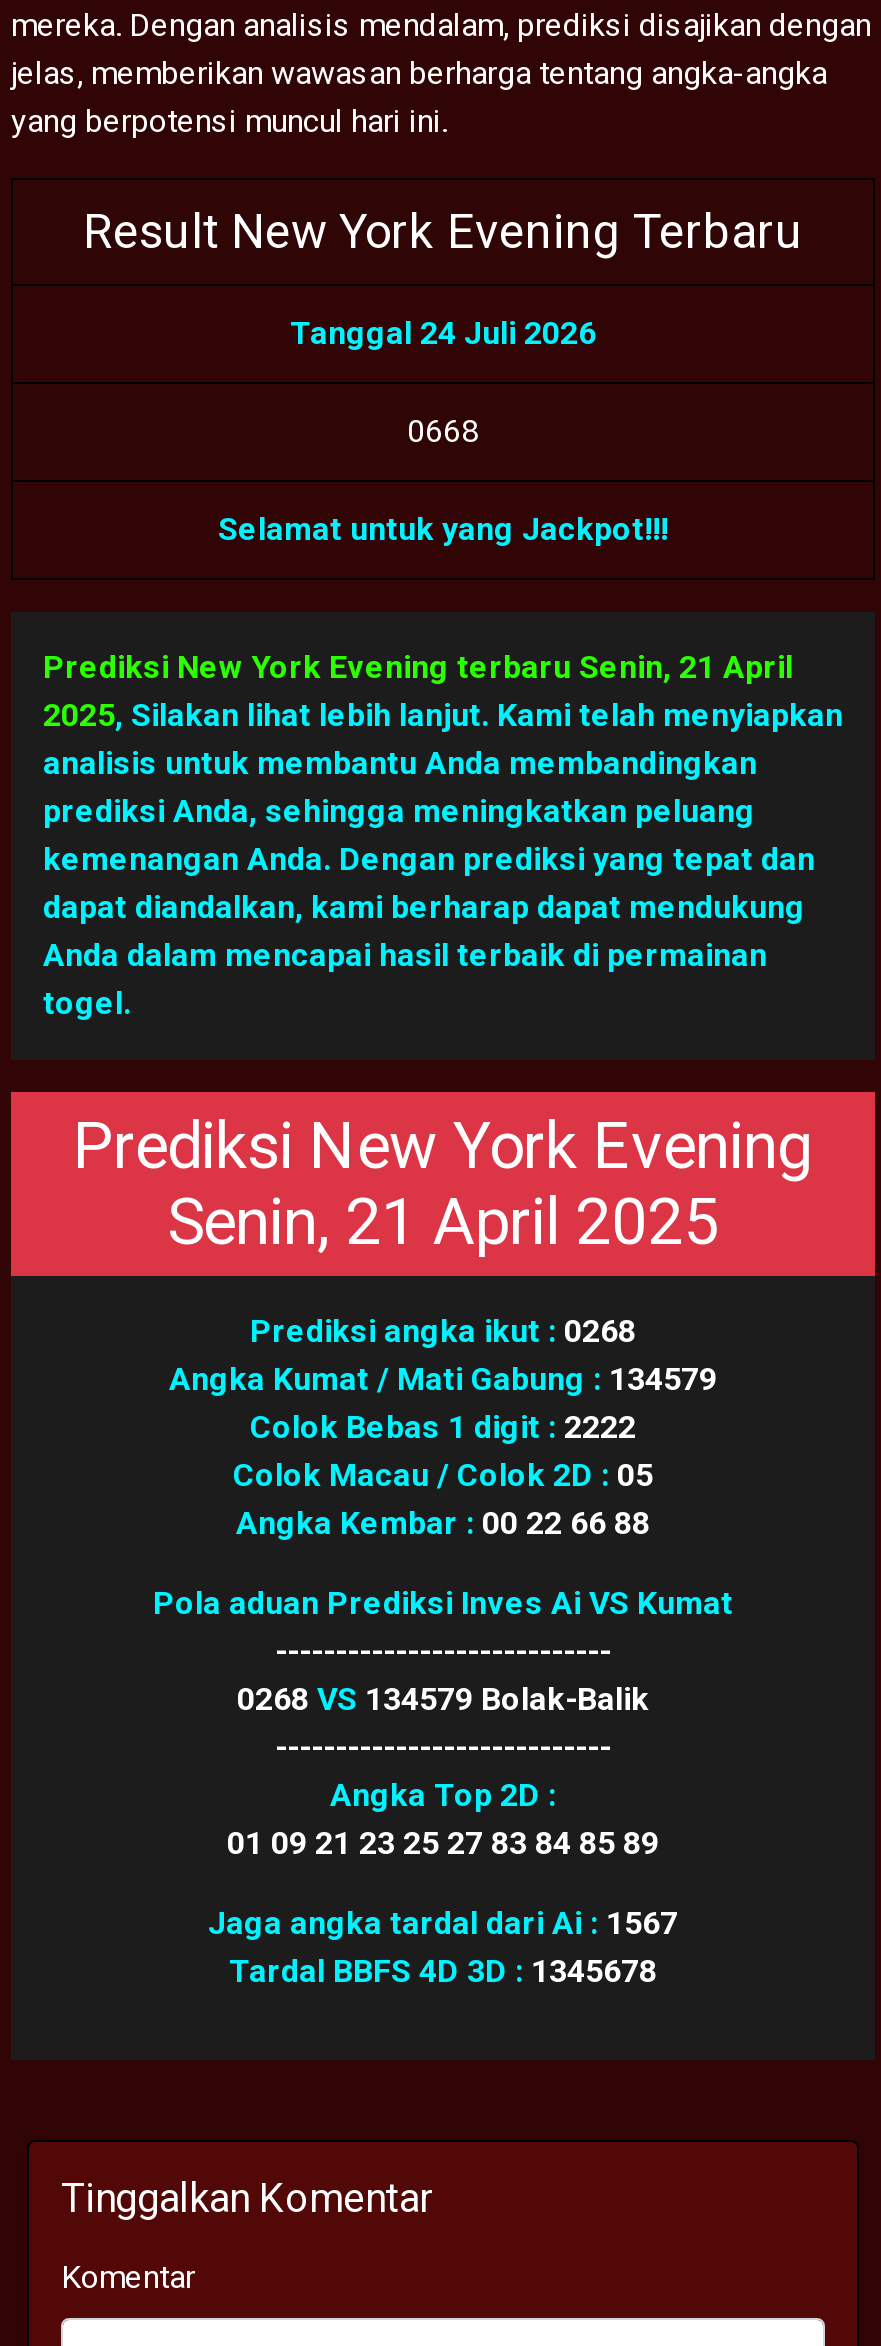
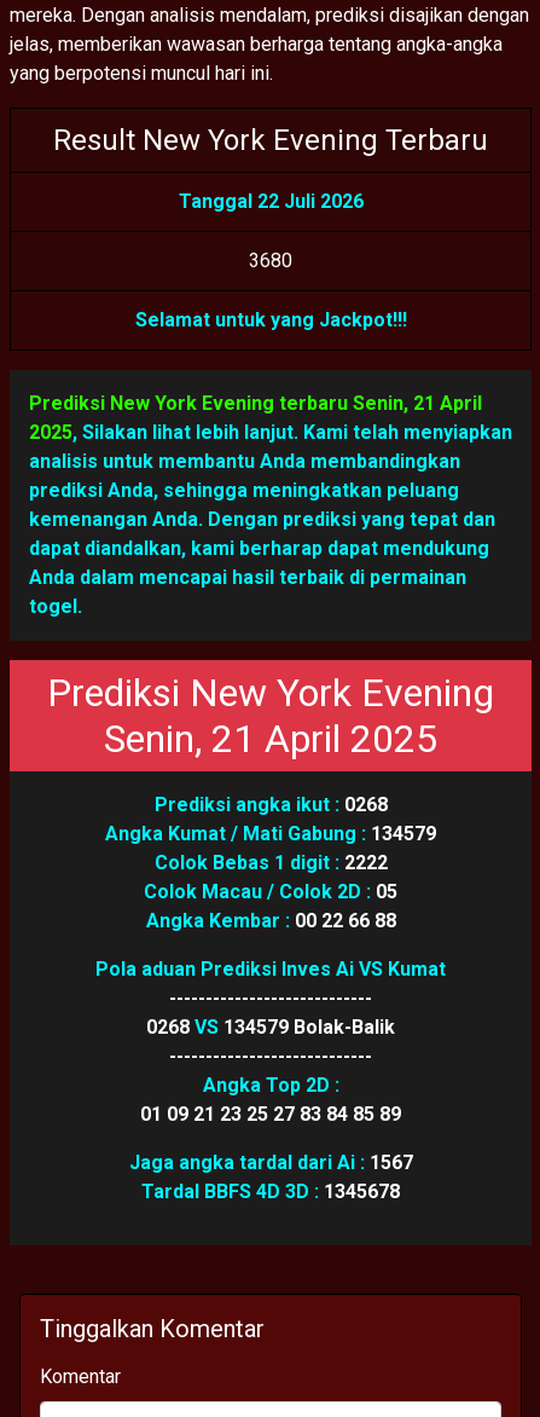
- Tanggal 24 Juli 2026
+ Tanggal 22 Juli 2026

- 0668
+ 3680
